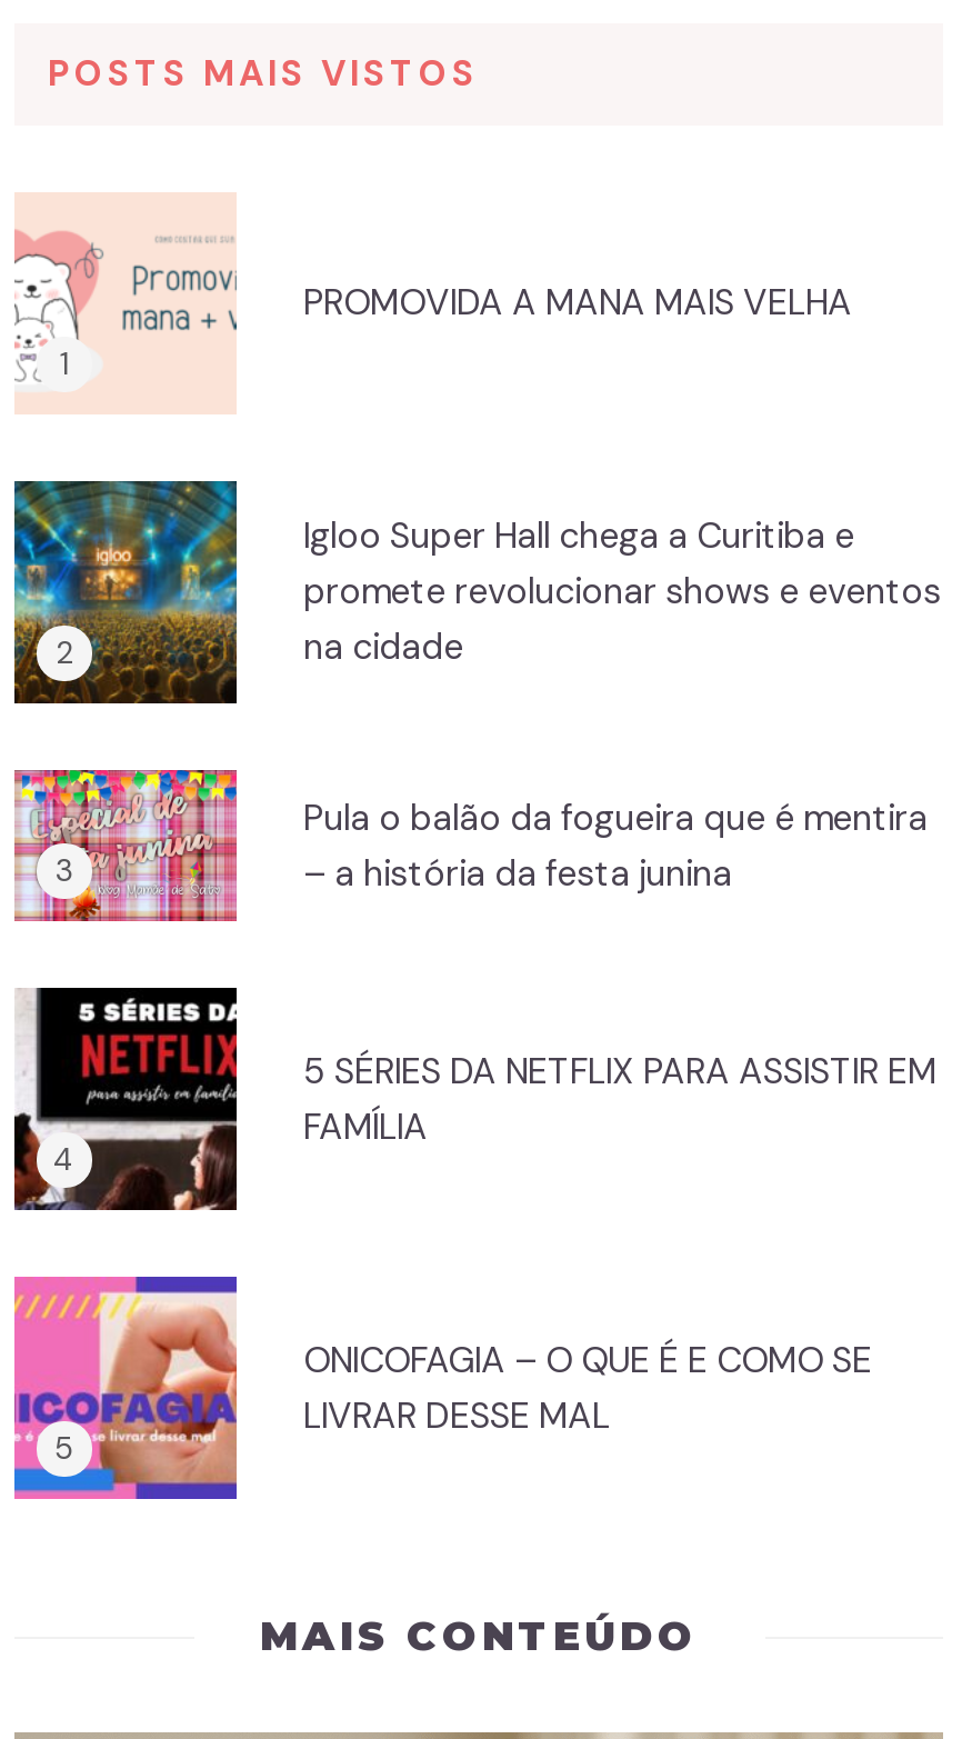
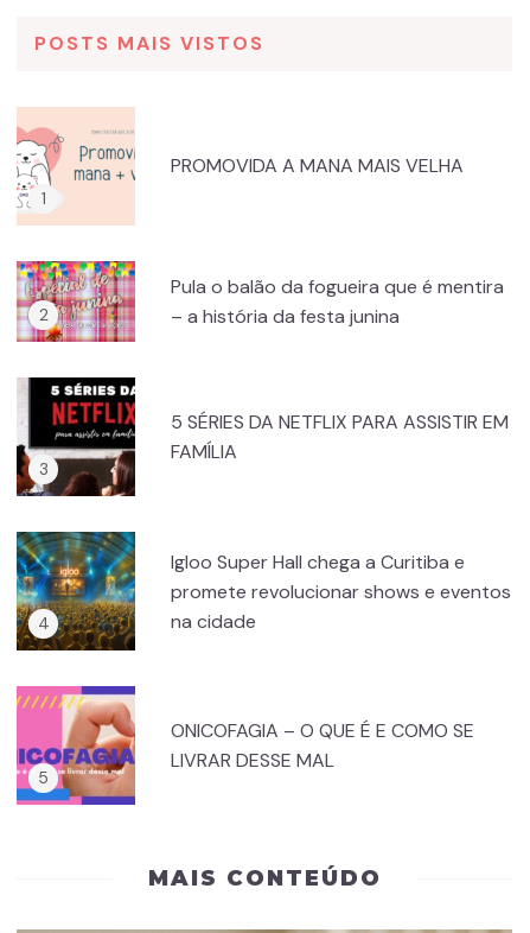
moved down: [image] | Igloo Super Hall chega a Curitiba e | promete revolucionar shows e eventos | na cidade

moved up: [image] | Pula o balão da fogueira que é mentira | – a história da festa junina | 5 SÉRIES DA NETFLIX PARA ASSISTIR EM | FAMÍLIA
